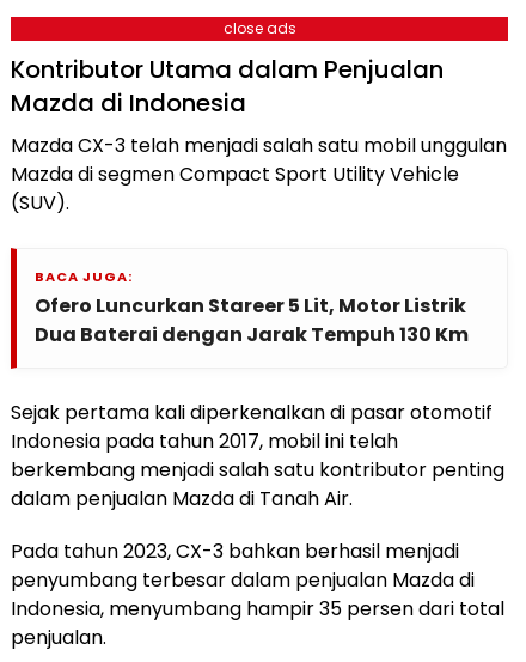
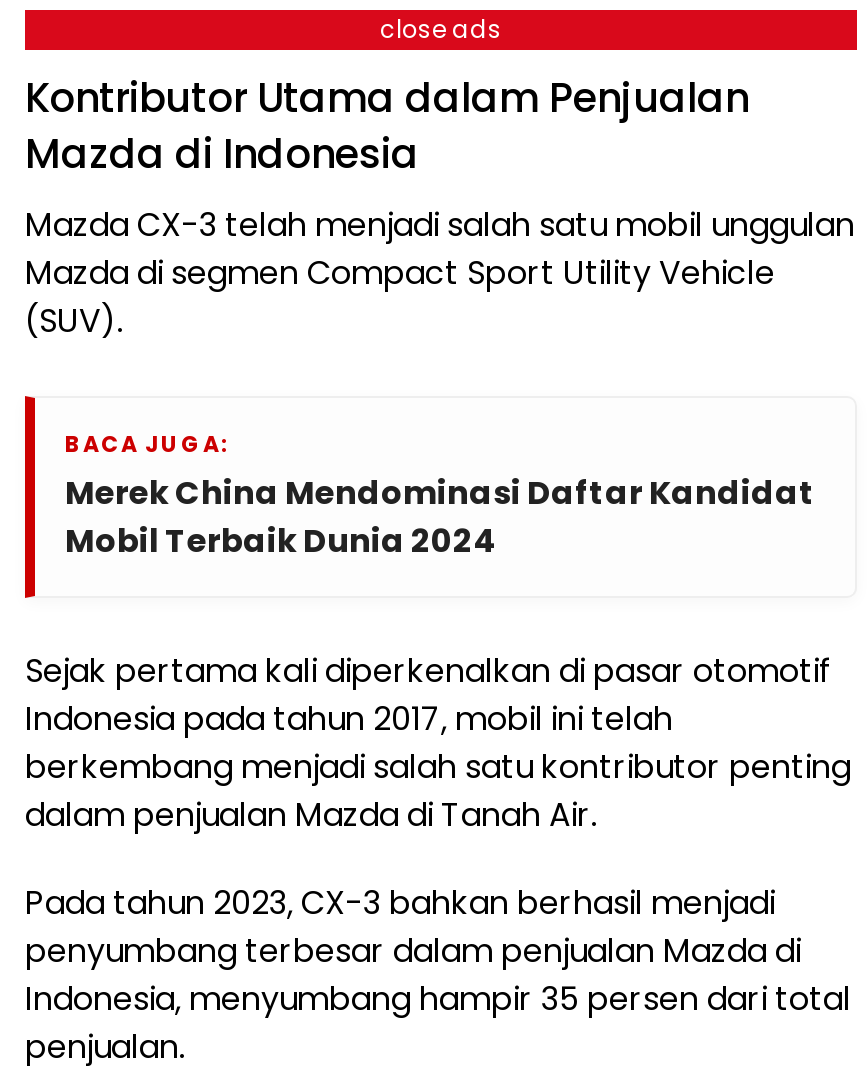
- Ofero Luncurkan Stareer 5 Lit, Motor Listrik
- Dua Baterai dengan Jarak Tempuh 130 Km
+ Merek China Mendominasi Daftar Kandidat
+ Mobil Terbaik Dunia 2024
